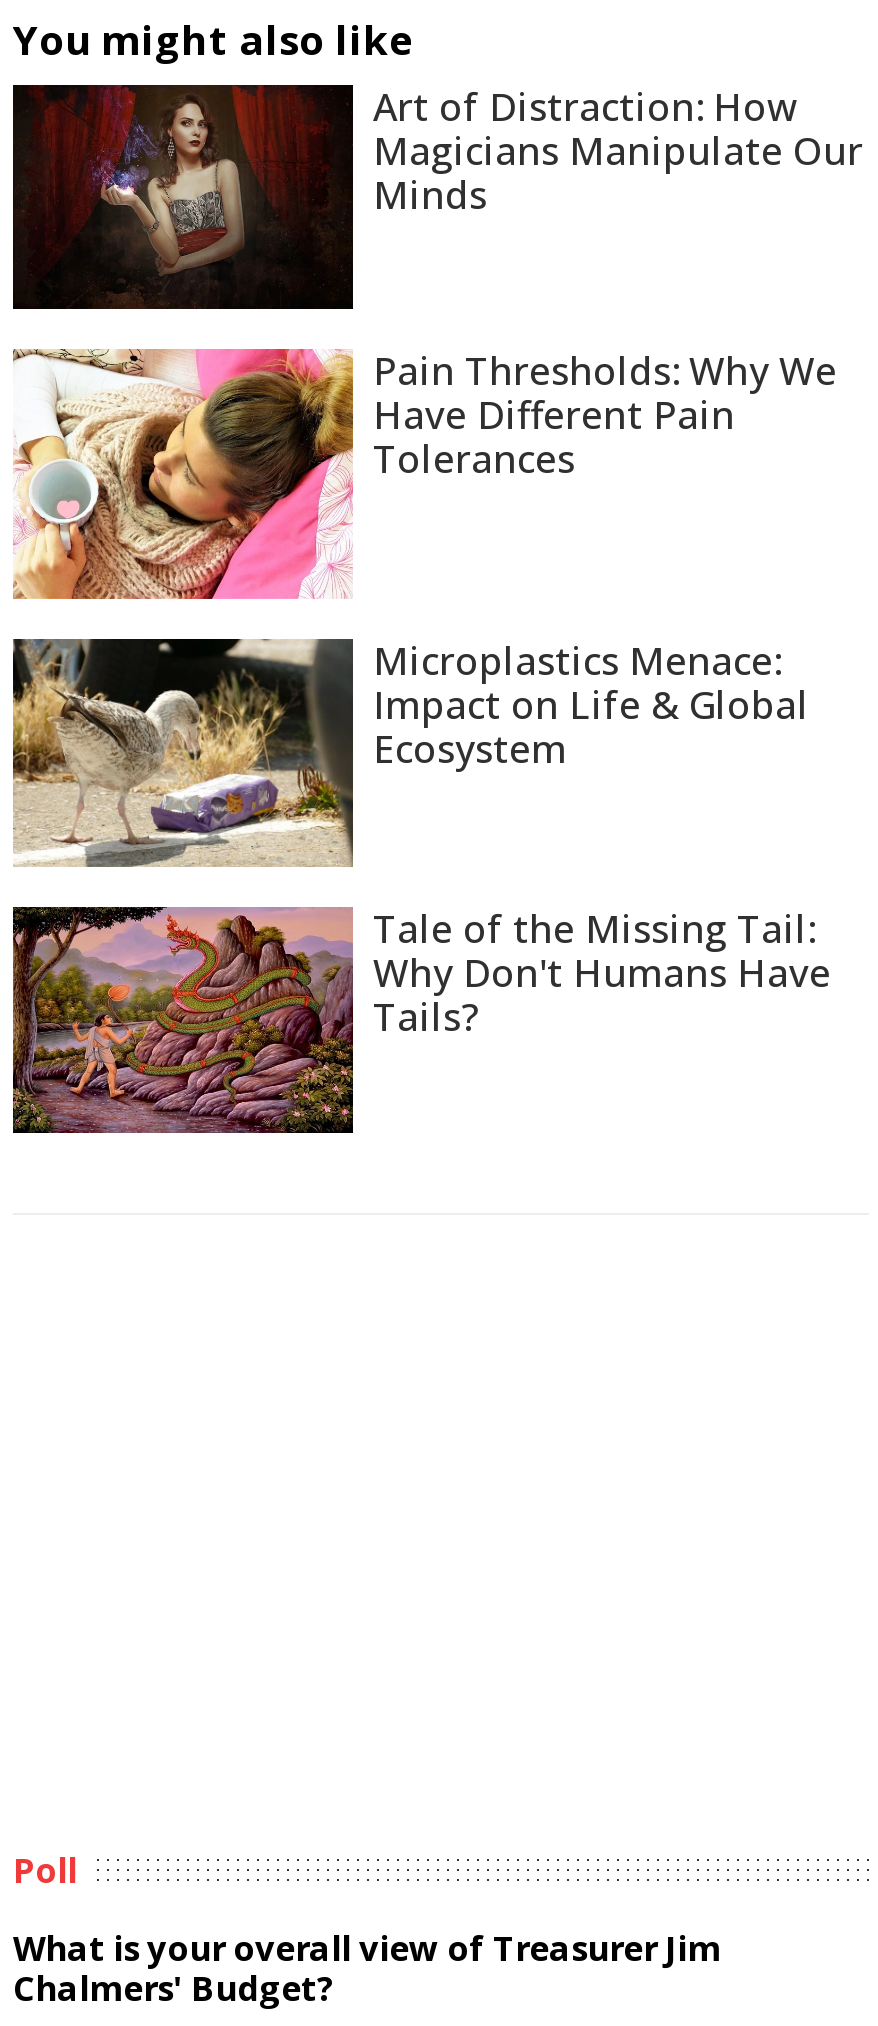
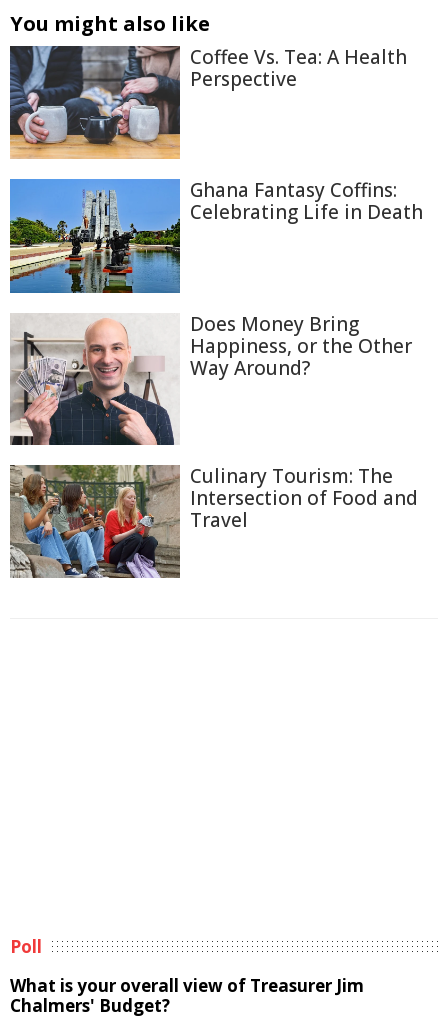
- [image]
- Art of Distraction: How
- Magicians Manipulate Our
- Minds
+ [image]
+ Coffee Vs. Tea: A Health
+ Perspective

- [image]
- Pain Thresholds: Why We
- Have Different Pain
- Tolerances
+ [image]
+ Ghana Fantasy Coffins:
+ Celebrating Life in Death

- [image]
- Microplastics Menace:
- Impact on Life & Global
- Ecosystem
+ [image]
+ Does Money Bring
+ Happiness, or the Other
+ Way Around?

- [image]
- Tale of the Missing Tail:
- Why Don't Humans Have
- Tails?
+ [image]
+ Culinary Tourism: The
+ Intersection of Food and
+ Travel
